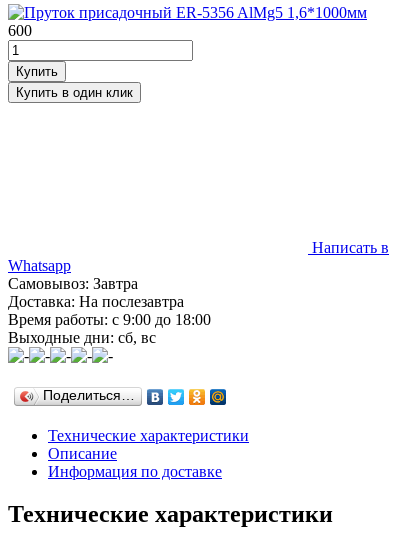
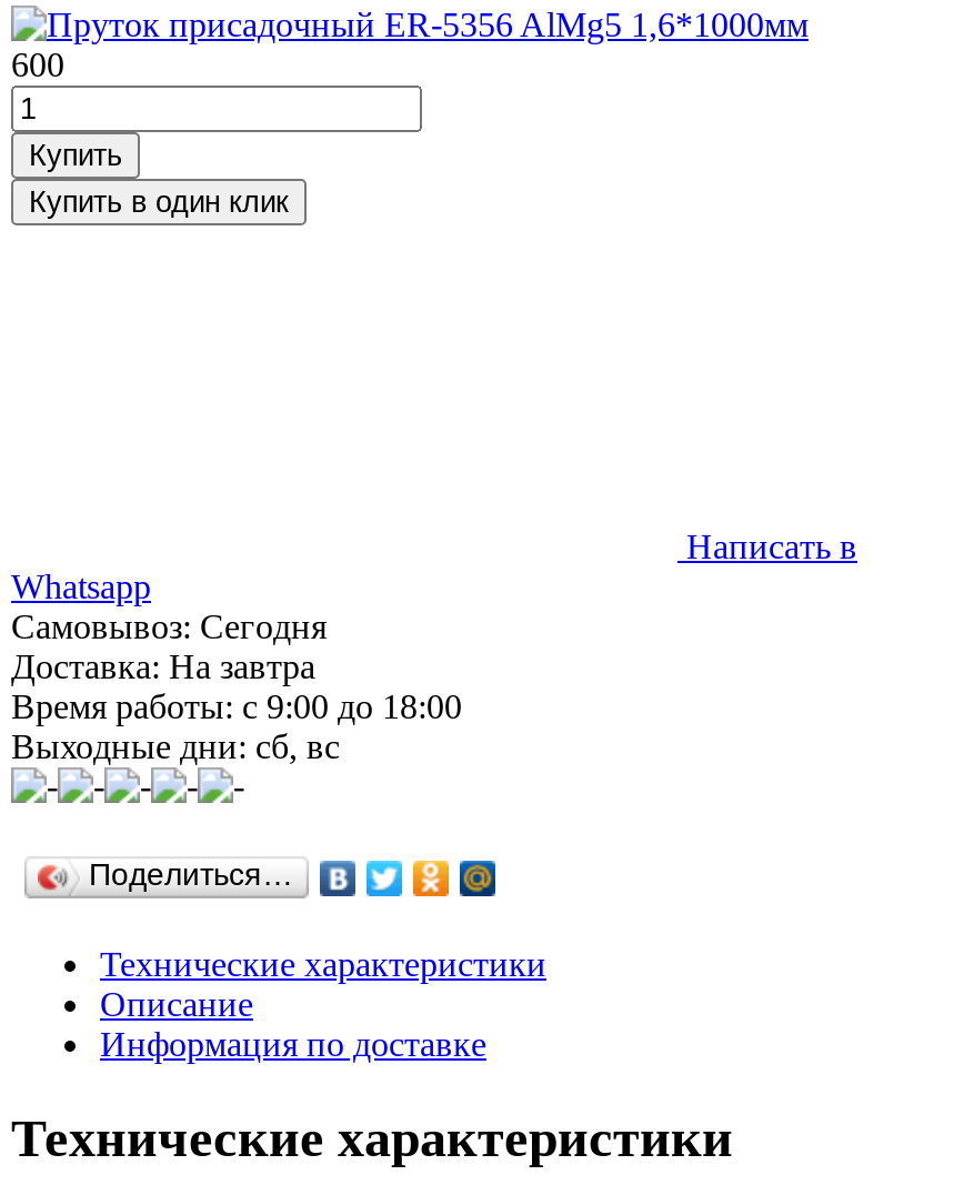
- Самовывоз: Завтра
+ Самовывоз: Сегодня

- Доставка: На послезавтра
+ Доставка: На завтра
